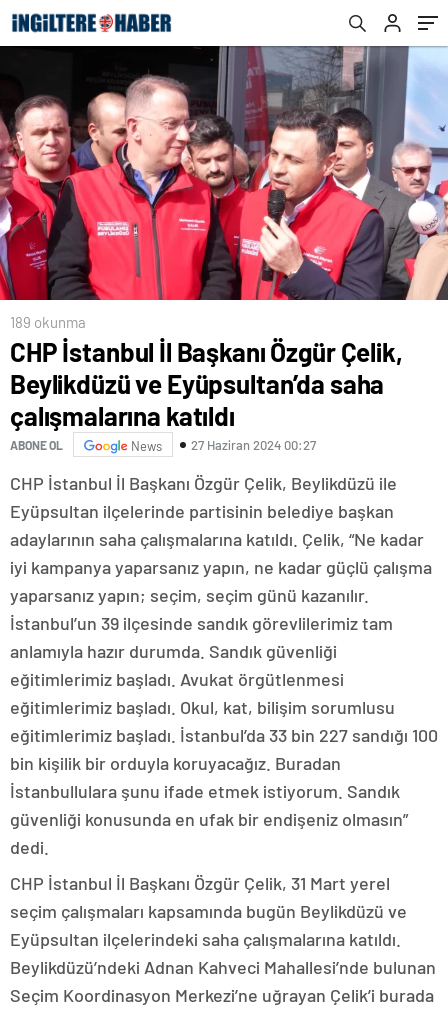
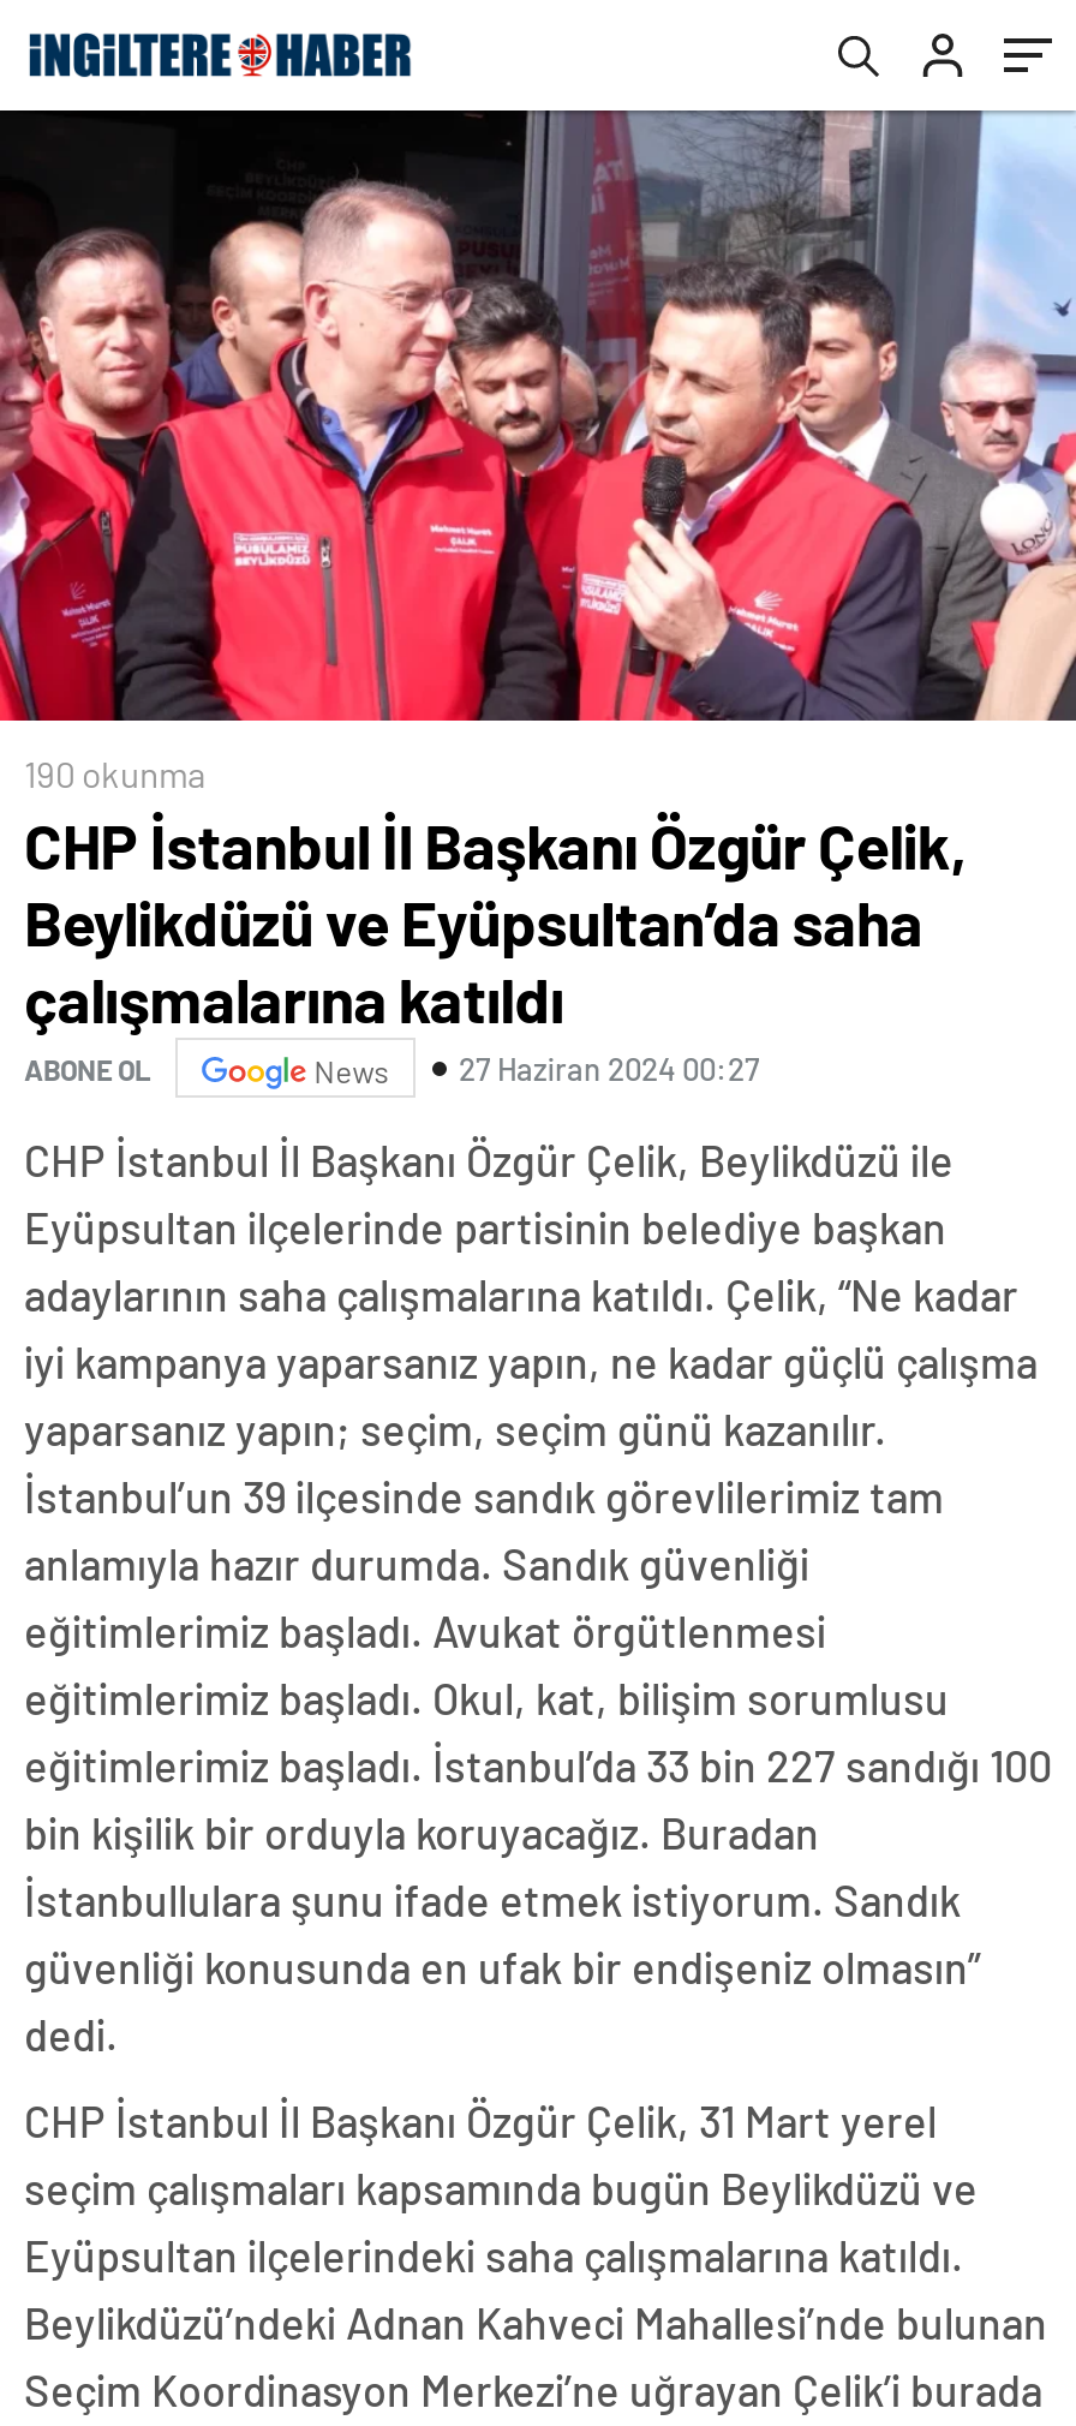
- 189 okunma
+ 190 okunma
